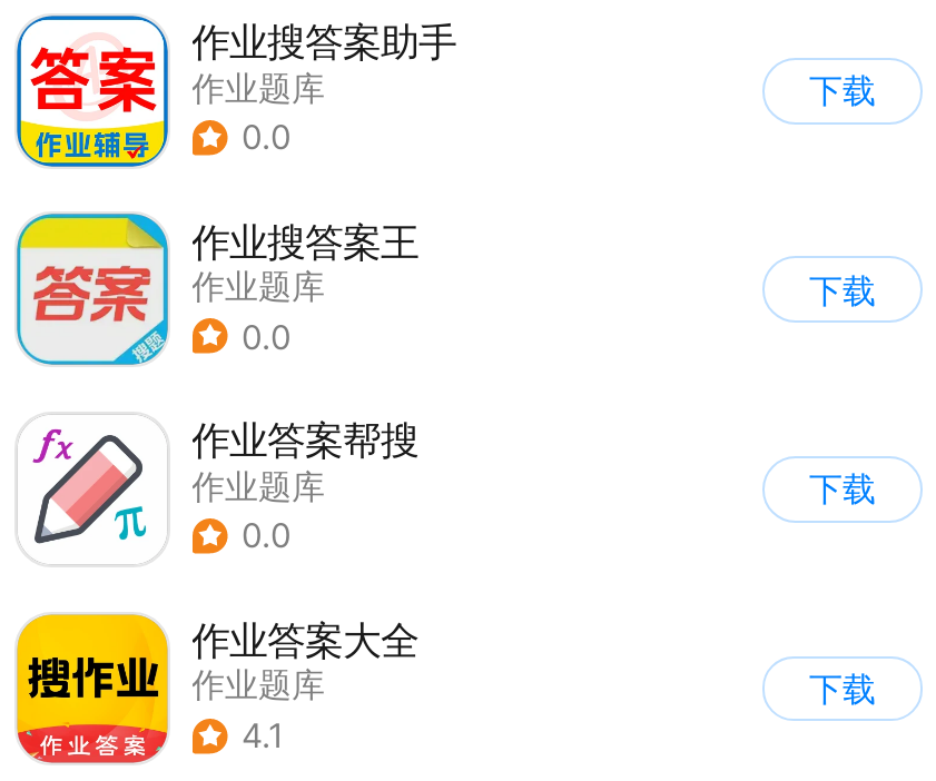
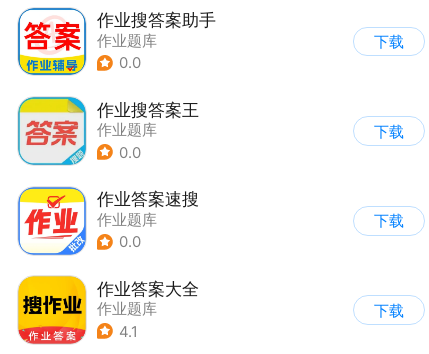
- [image]
- 作业答案帮搜
+ [image]
+ 作业答案速搜
